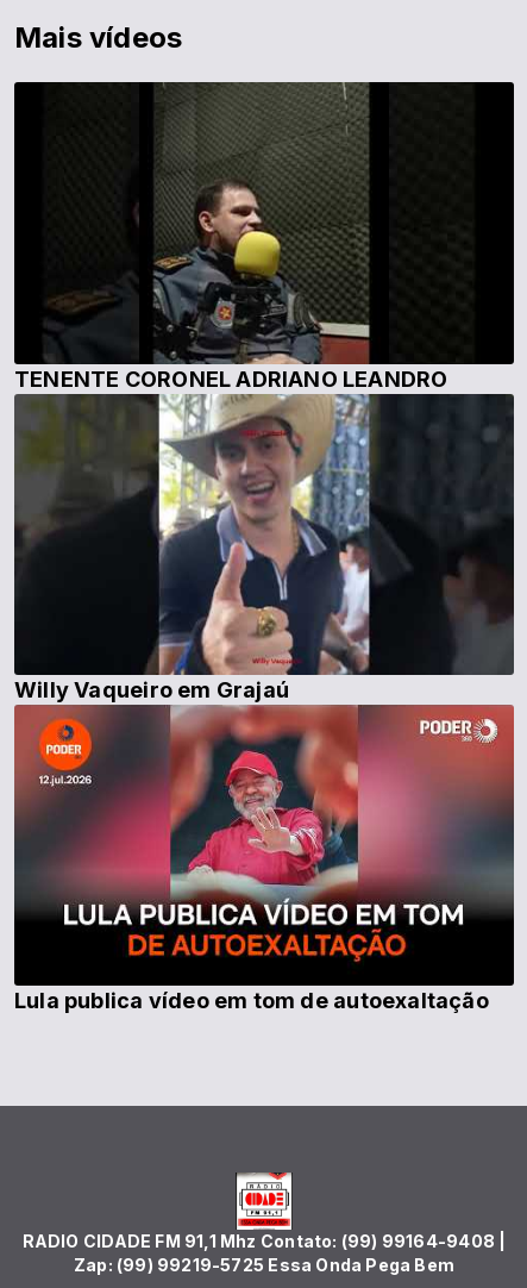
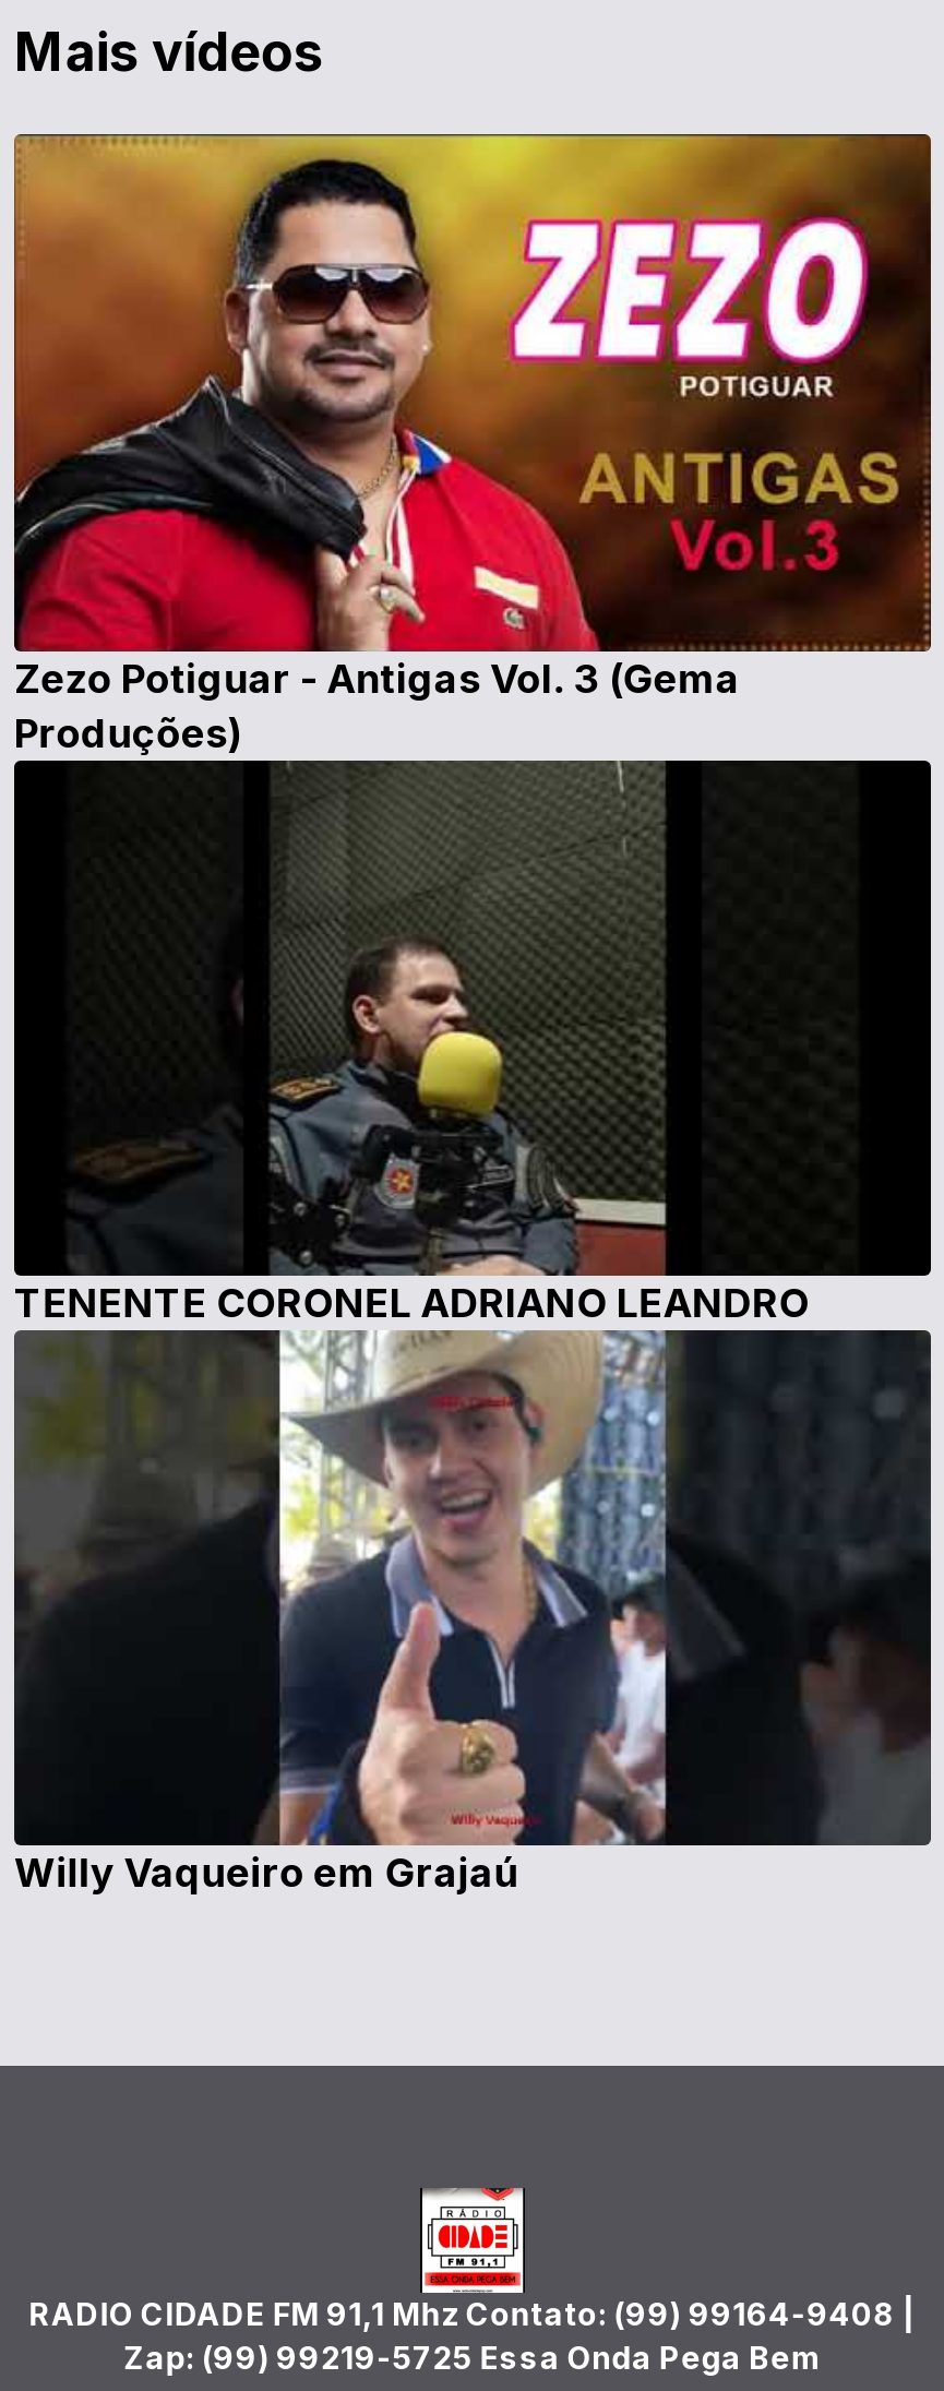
+ [image]
+ Zezo Potiguar - Antigas Vol. 3 (Gema
+ Produções)

moved down: [image] | TENENTE CORONEL ADRIANO LEANDRO | Willy Vaqueiro em Grajaú

- [image]
- Lula publica vídeo em tom de autoexaltação
